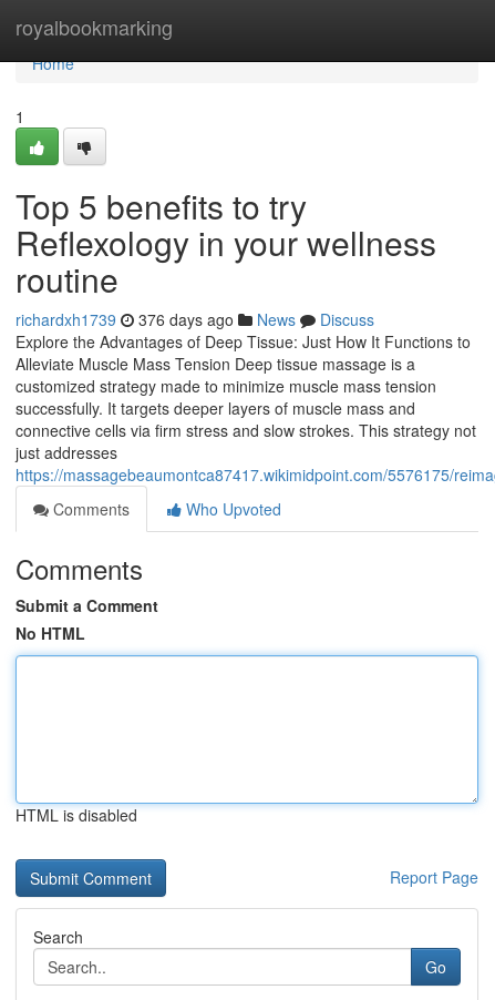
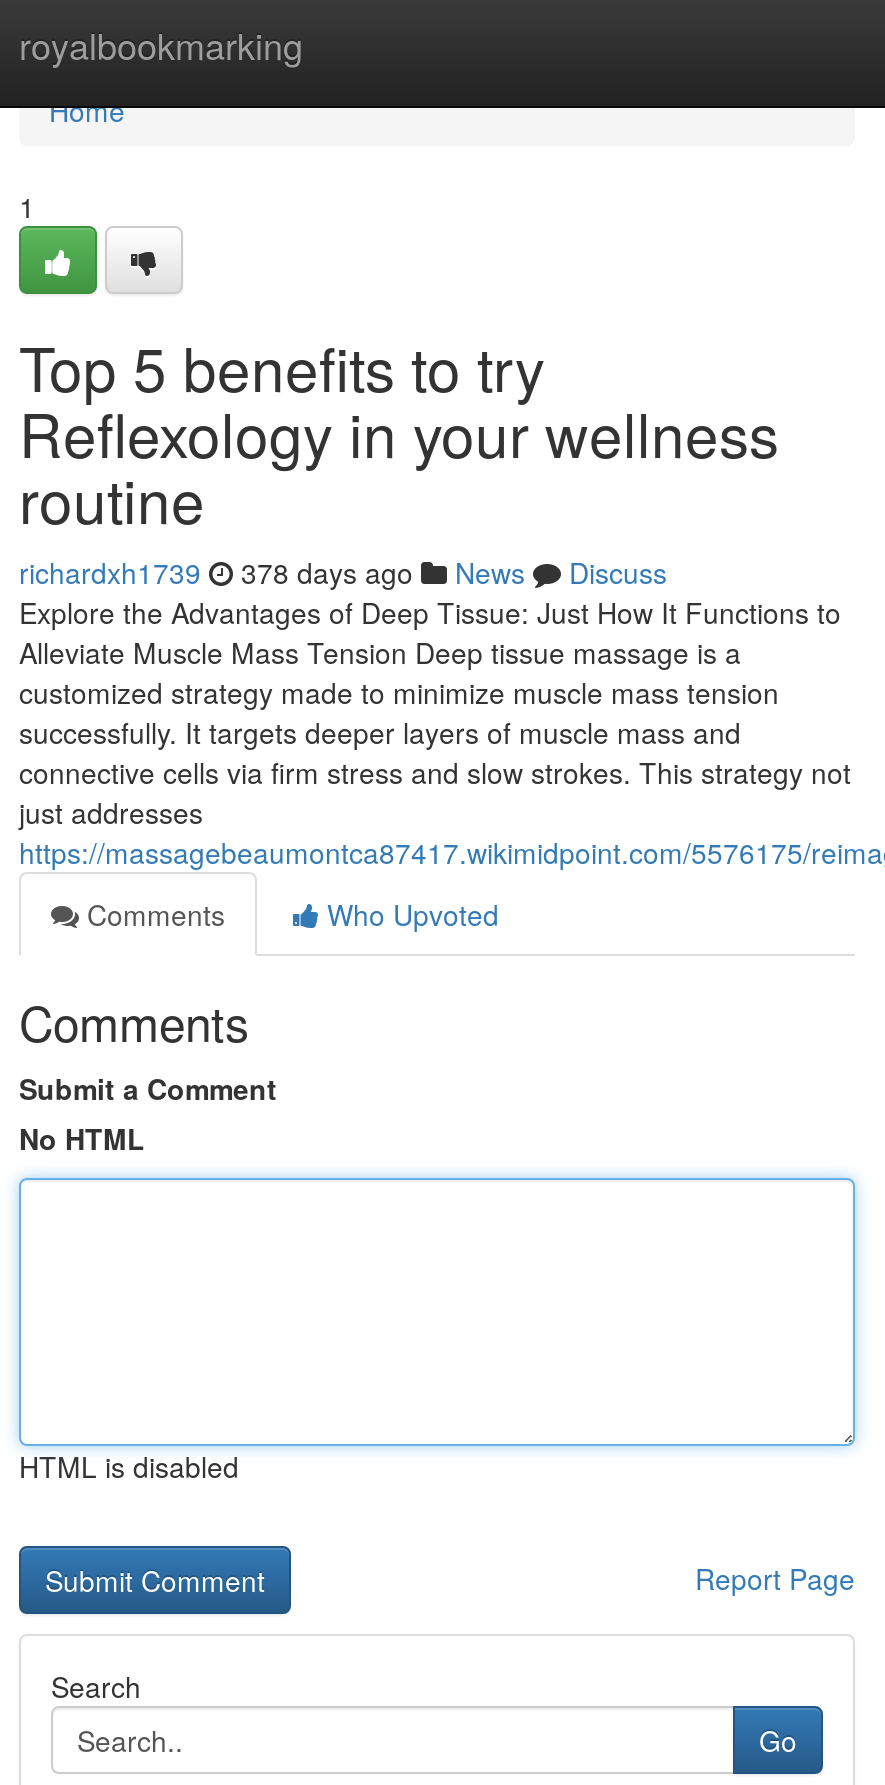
- richardxh1739 376 days ago News Discuss
+ richardxh1739 378 days ago News Discuss
